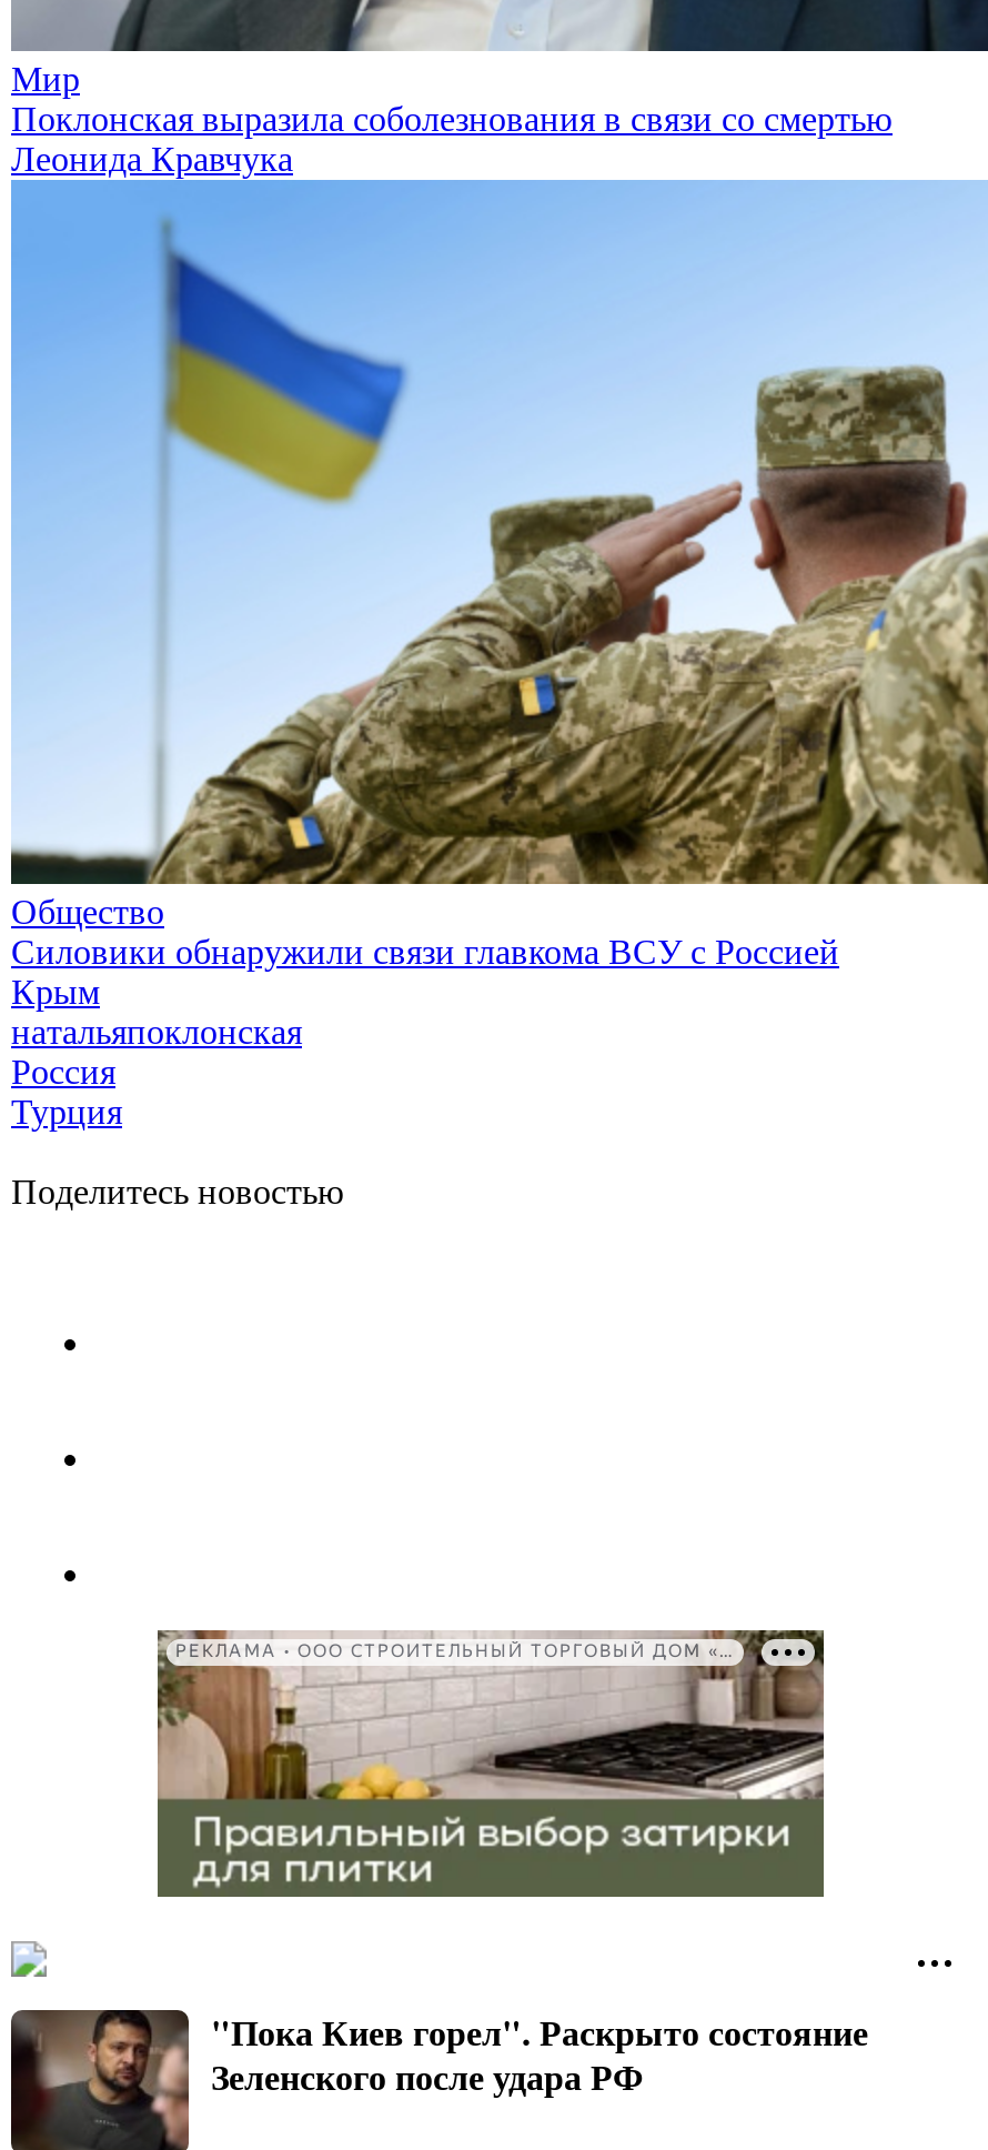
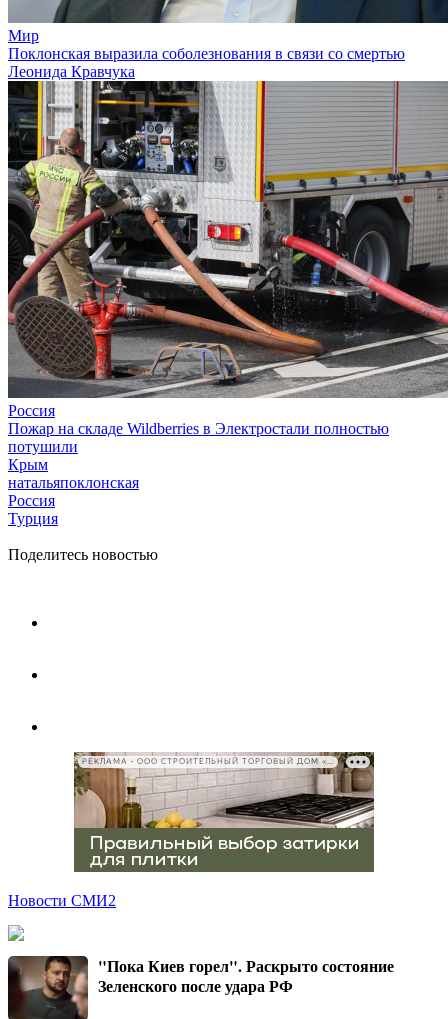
- [image]
- Общество
- Силовики обнаружили связи главкома ВСУ с Россией
+ [image]
+ Россия
+ Пожар на складе Wildberries в Электростали полностью
+ потушили

+ Новости СМИ2
